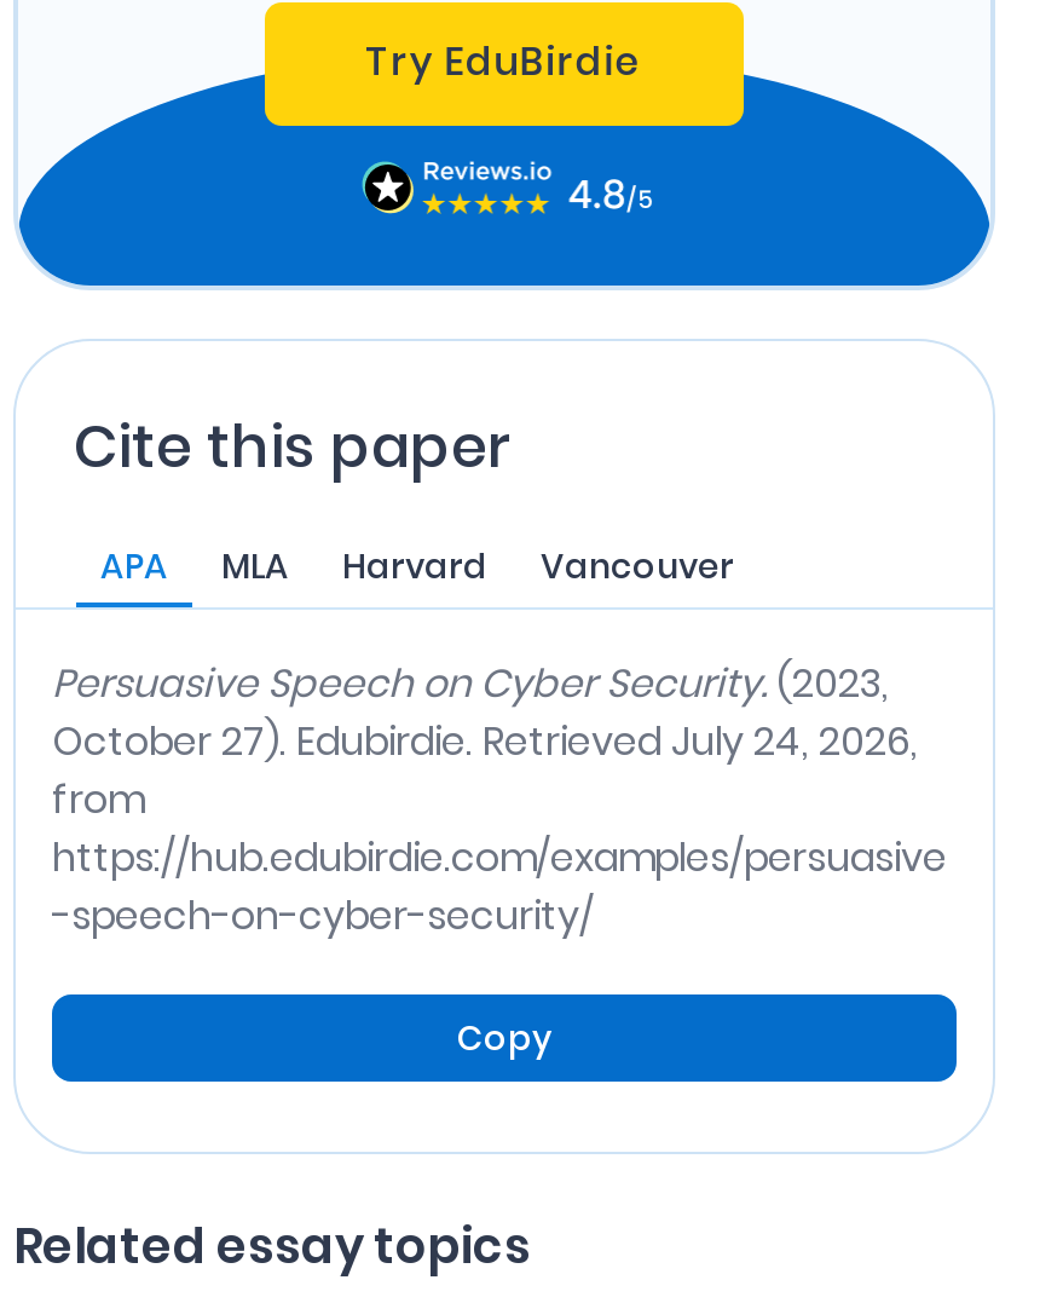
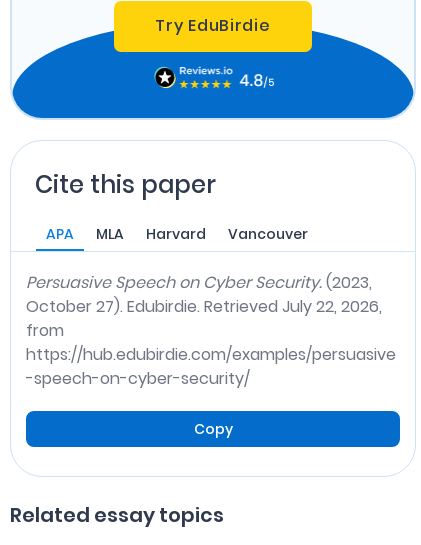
- October 27). Edubirdie. Retrieved July 24, 2026,
+ October 27). Edubirdie. Retrieved July 22, 2026,
